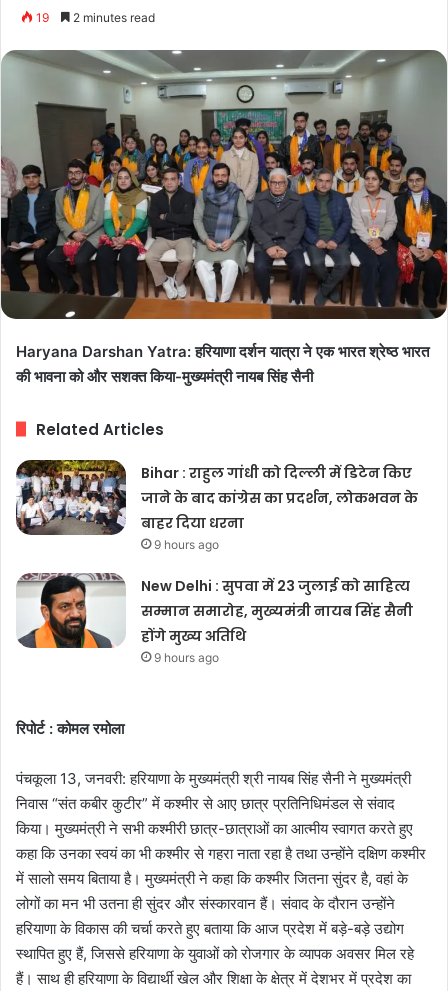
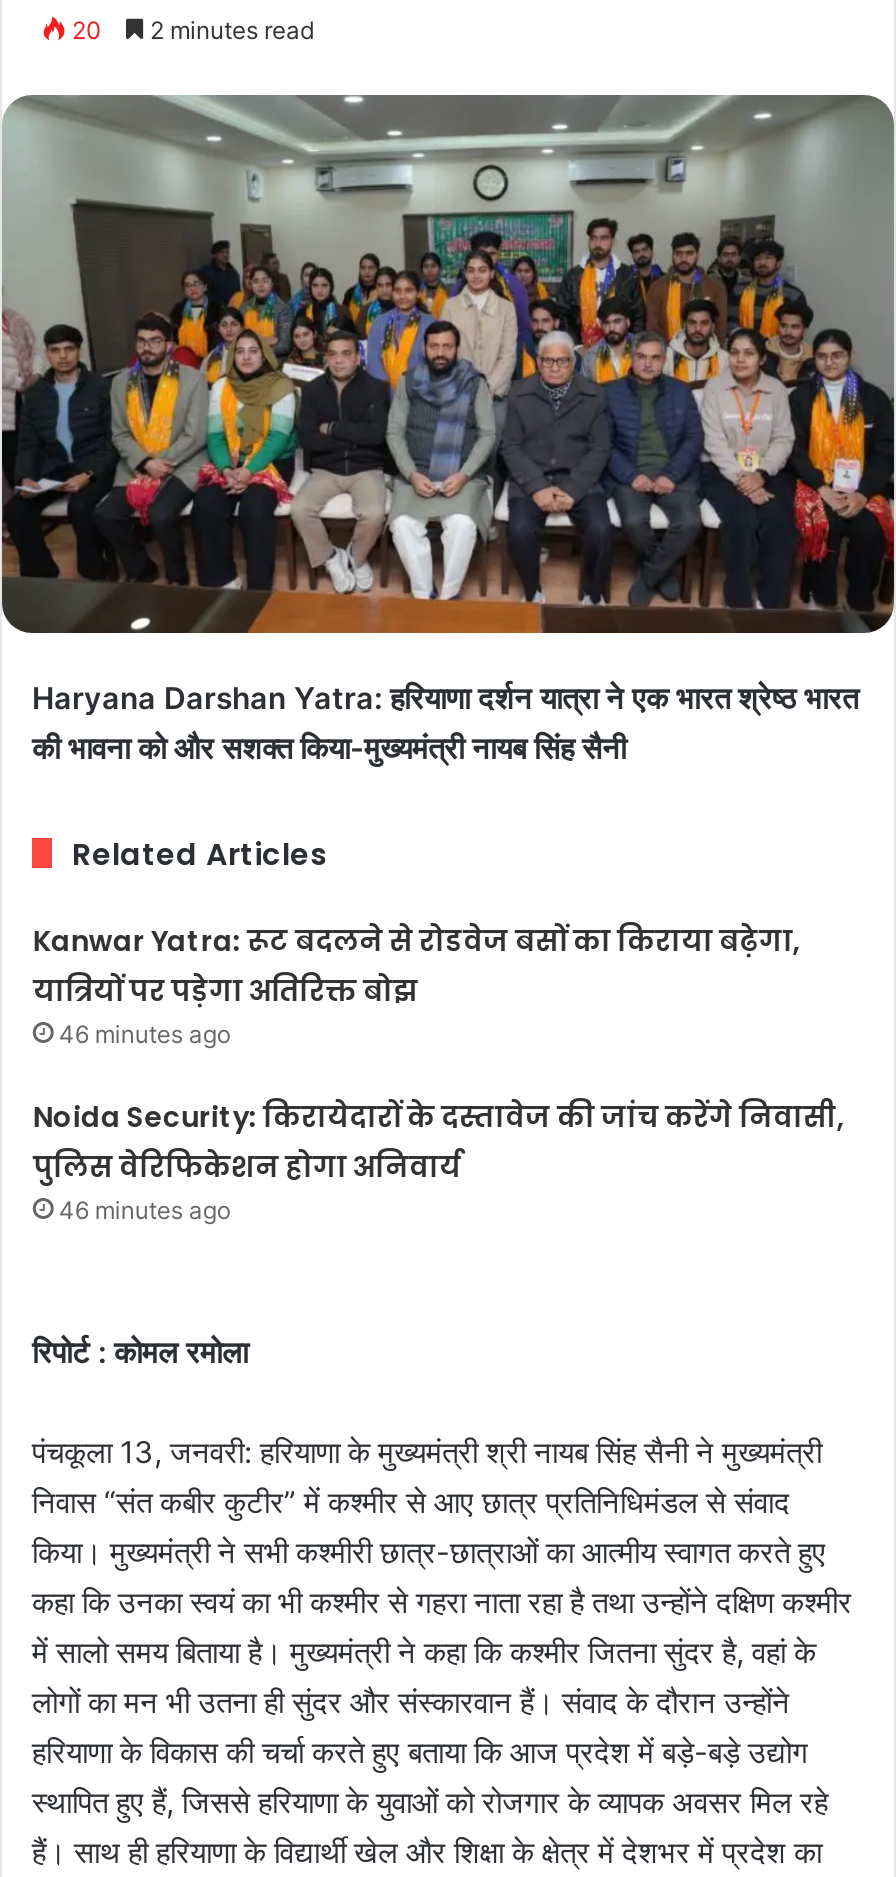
- 19 2 minutes read
+ 20 2 minutes read

- Bihar : राहुल गांधी को दिल्ली में डिटेन किए
- जाने के बाद कांग्रेस का प्रदर्शन, लोकभवन के
- बाहर दिया धरना
- 9 hours ago
+ Kanwar Yatra: रूट बदलने से रोडवेज बसों का किराया बढ़ेगा,
+ यात्रियों पर पड़ेगा अतिरिक्त बोझ
+ 46 minutes ago

- New Delhi : सुपवा में 23 जुलाई को साहित्य
- सम्मान समारोह, मुख्यमंत्री नायब सिंह सैनी
- होंगे मुख्य अतिथि
- 9 hours ago
+ Noida Security: किरायेदारों के दस्तावेज की जांच करेंगे निवासी,
+ पुलिस वेरिफिकेशन होगा अनिवार्य
+ 46 minutes ago
